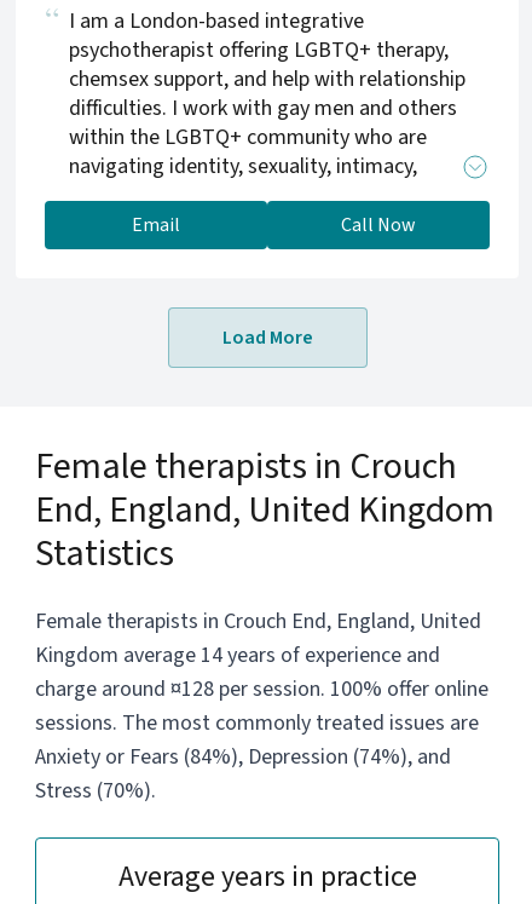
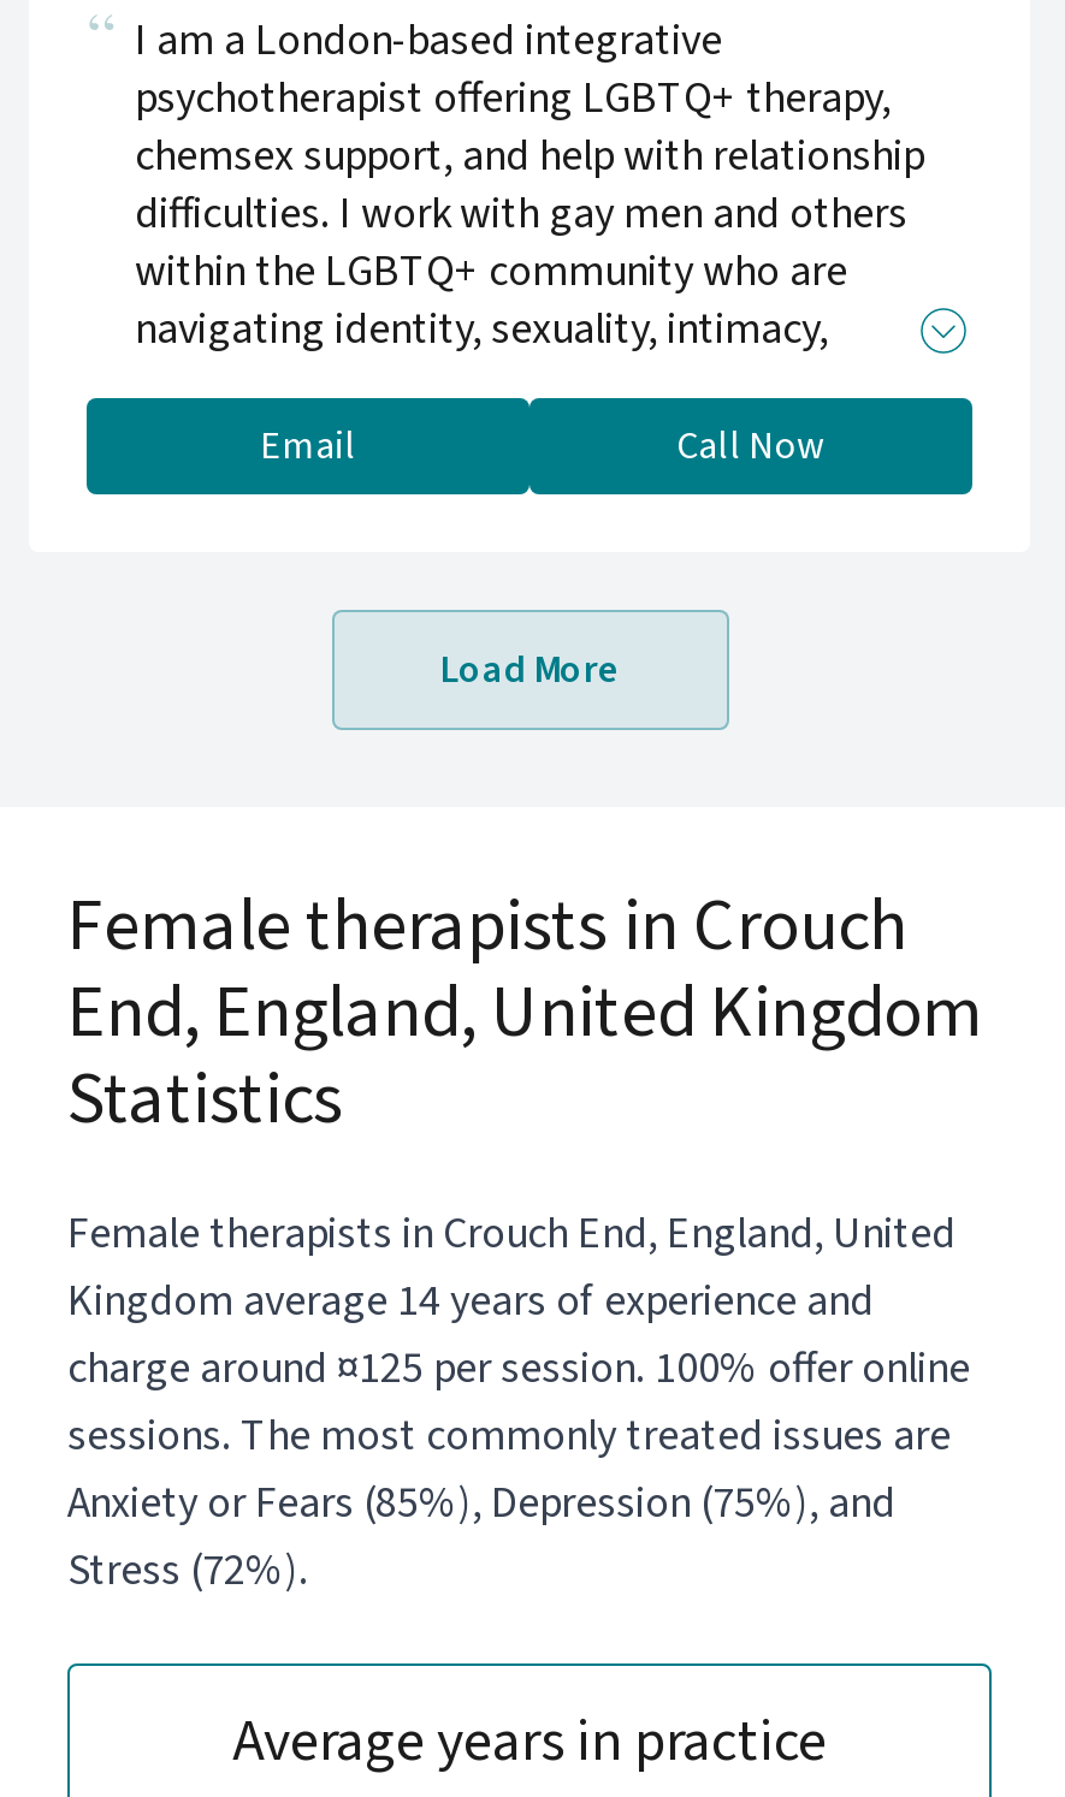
- charge around ¤128 per session. 100% offer online
+ charge around ¤125 per session. 100% offer online

- Anxiety or Fears (84%), Depression (74%), and
+ Anxiety or Fears (85%), Depression (75%), and

- Stress (70%).
+ Stress (72%).
